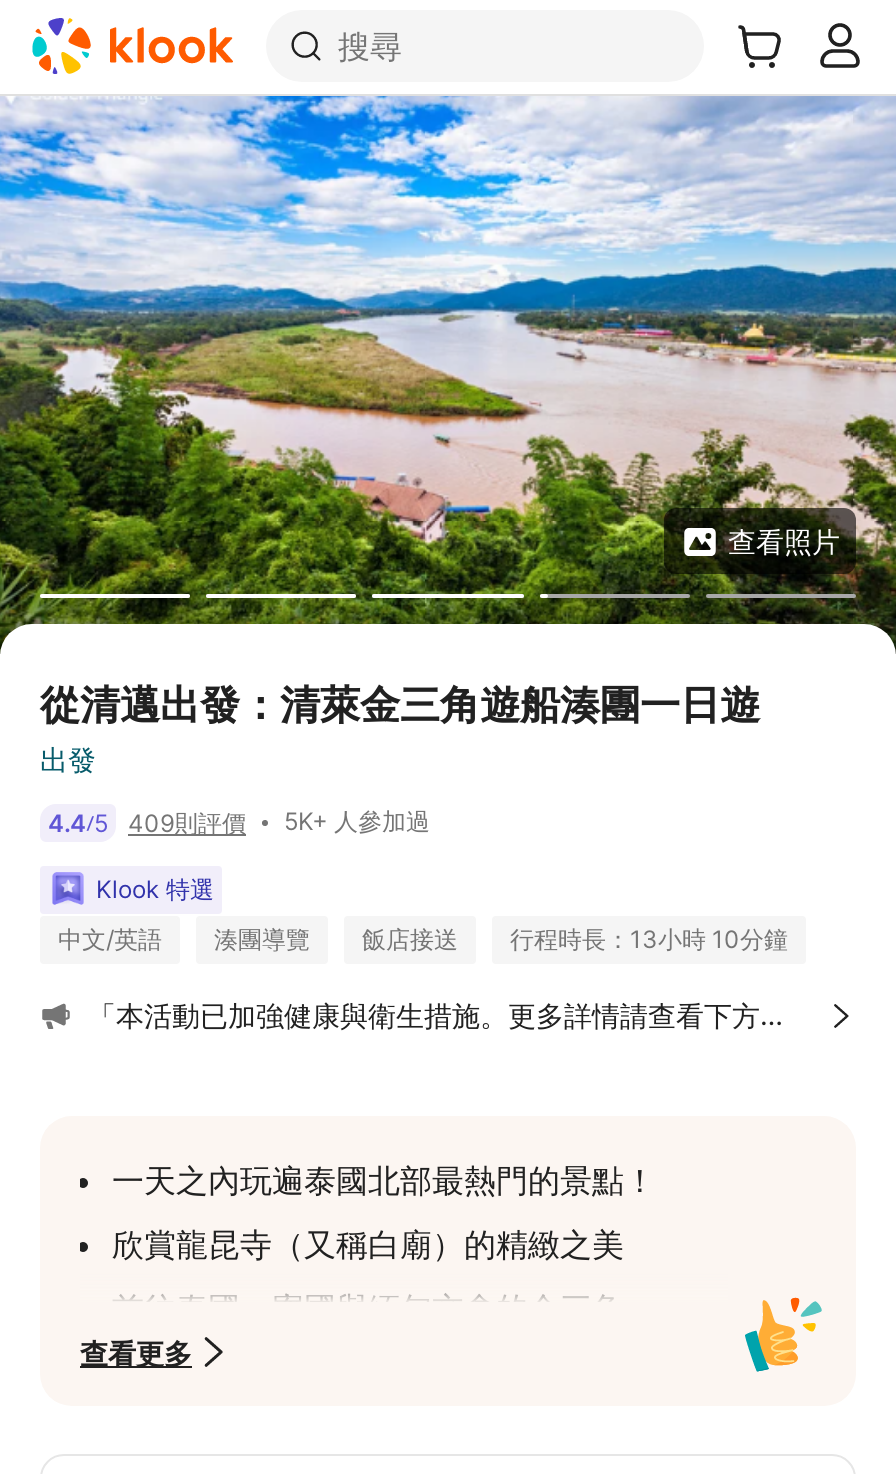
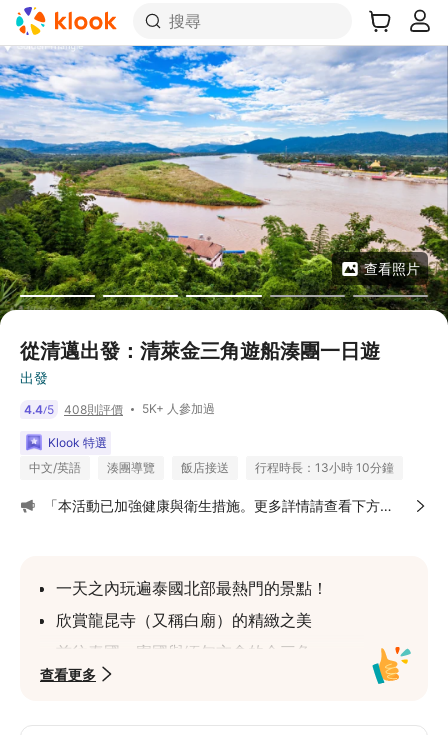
- 4.4/5 409則評價 5K+ 人參加過
+ 4.4/5 408則評價 5K+ 人參加過
